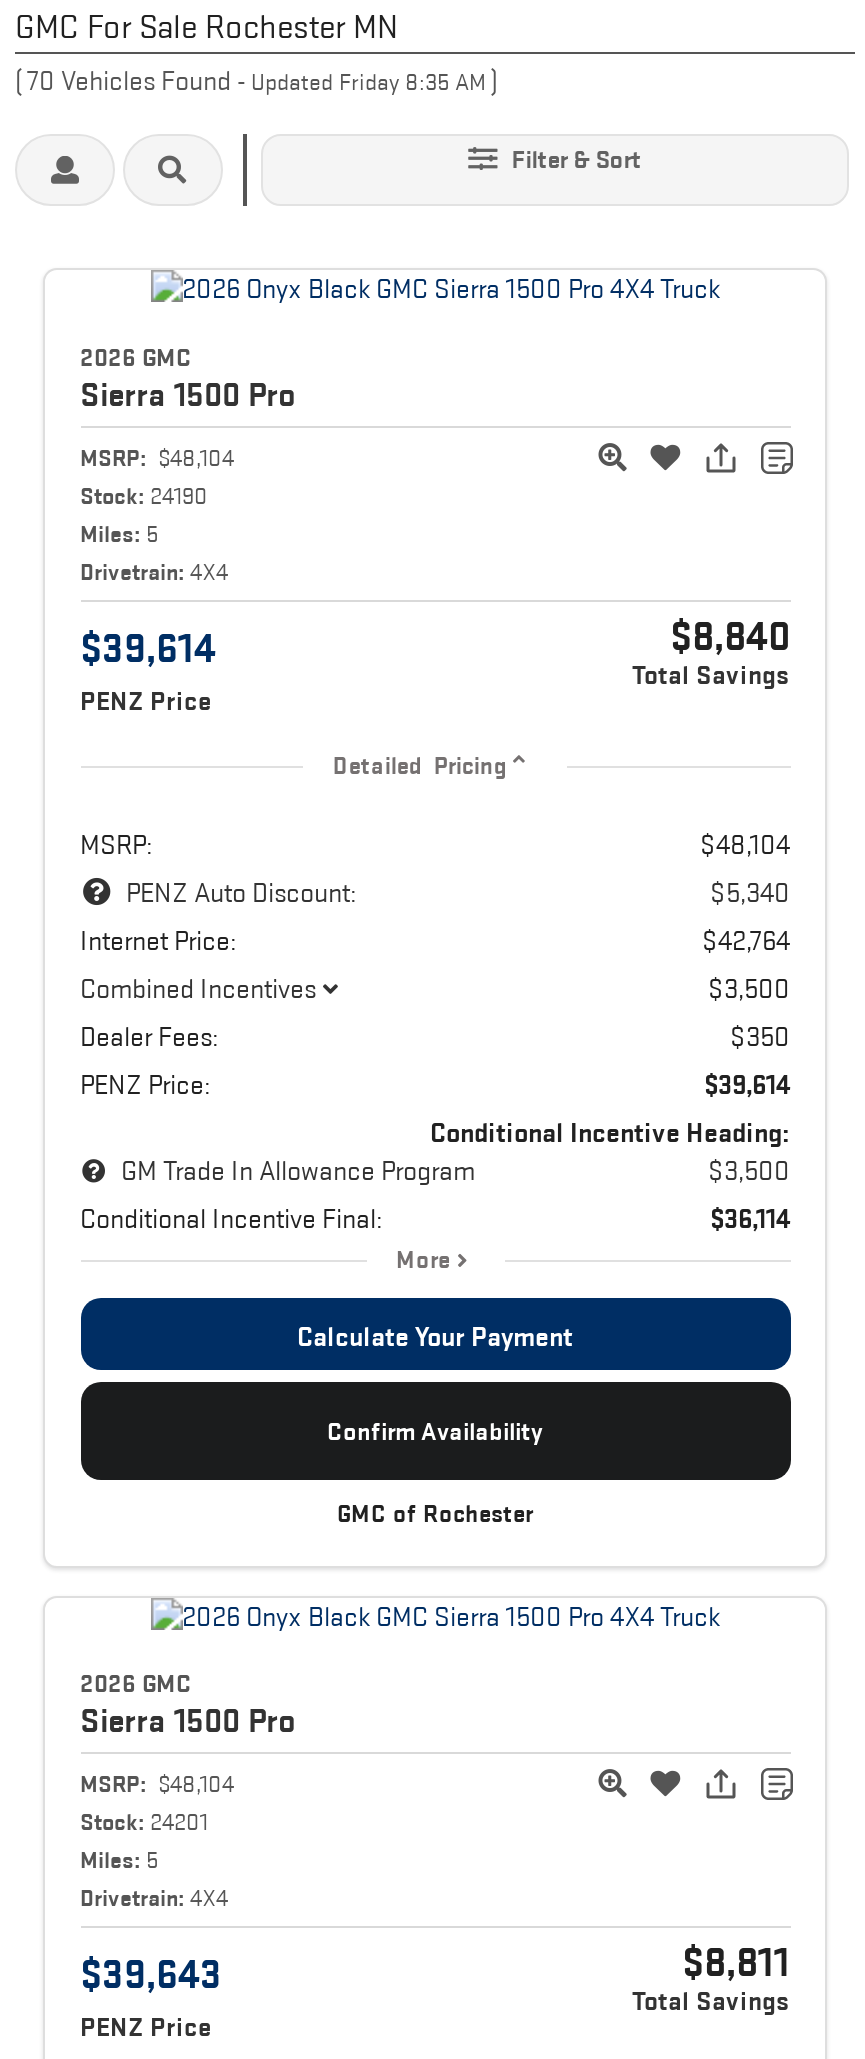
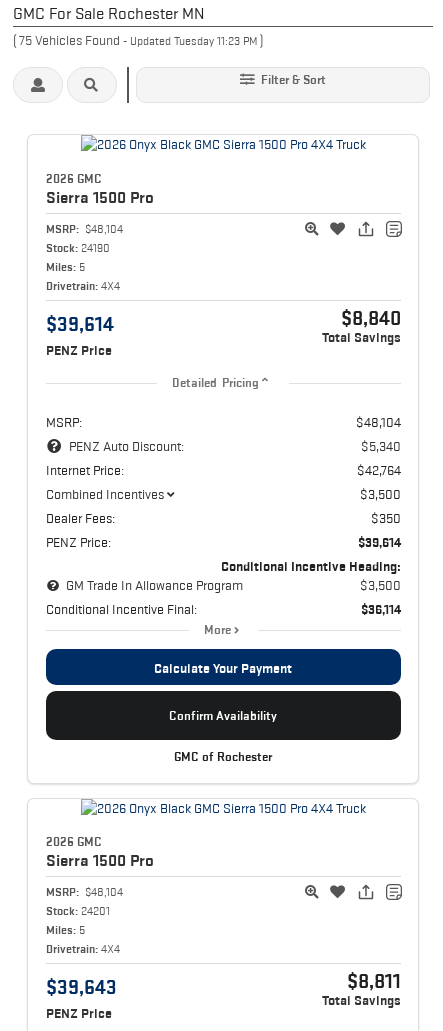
- (70 Vehicles Found - Updated Friday 8:35 AM)
+ (75 Vehicles Found - Updated Tuesday 11:23 PM)
